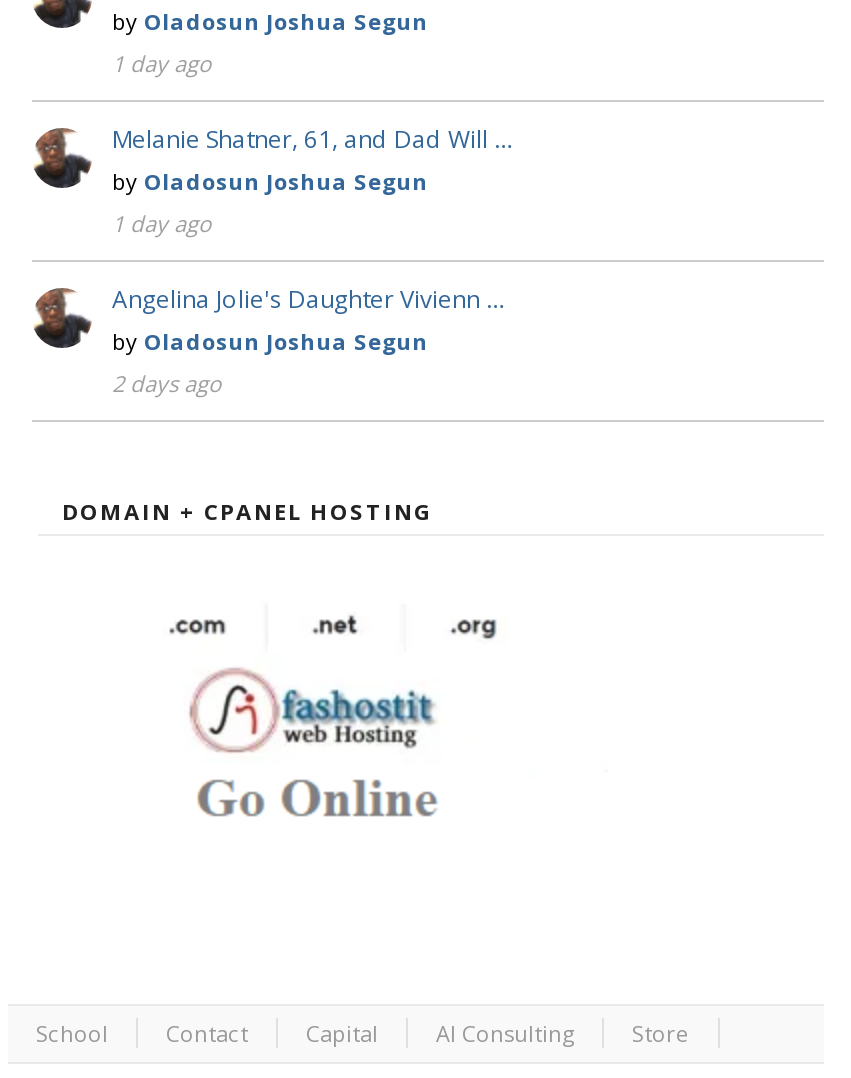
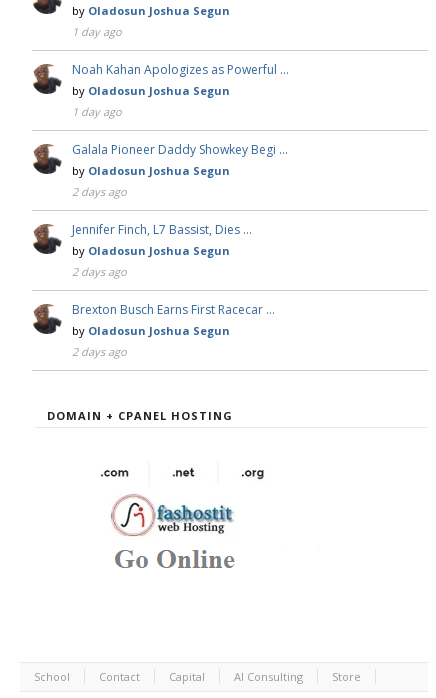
- Melanie Shatner, 61, and Dad Will …
+ Noah Kahan Apologizes as Powerful …

- Angelina Jolie's Daughter Vivienn …
+ Galala Pioneer Daddy Showkey Begi …
+ by Oladosun Joshua Segun
+ 2 days ago
+ Jennifer Finch, L7 Bassist, Dies …
+ by Oladosun Joshua Segun
+ 2 days ago
+ Brexton Busch Earns First Racecar …
